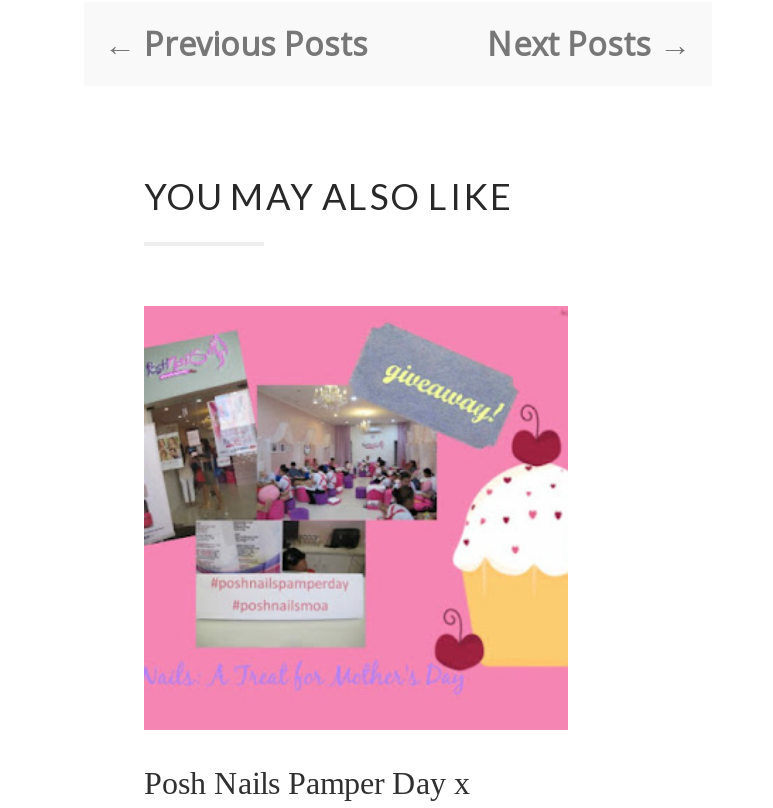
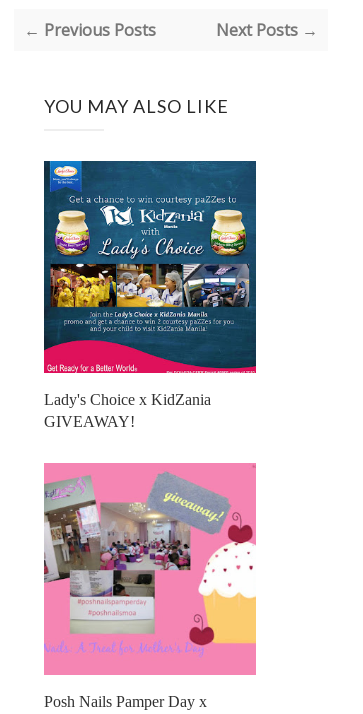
+ [image]
+ Lady's Choice x KidZania
+ GIVEAWAY!
